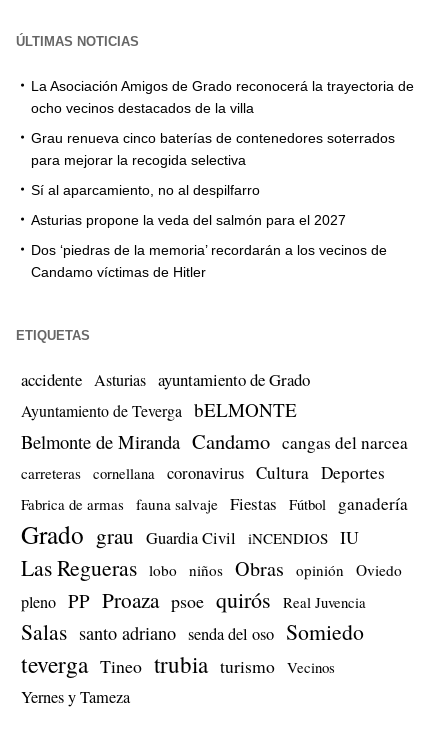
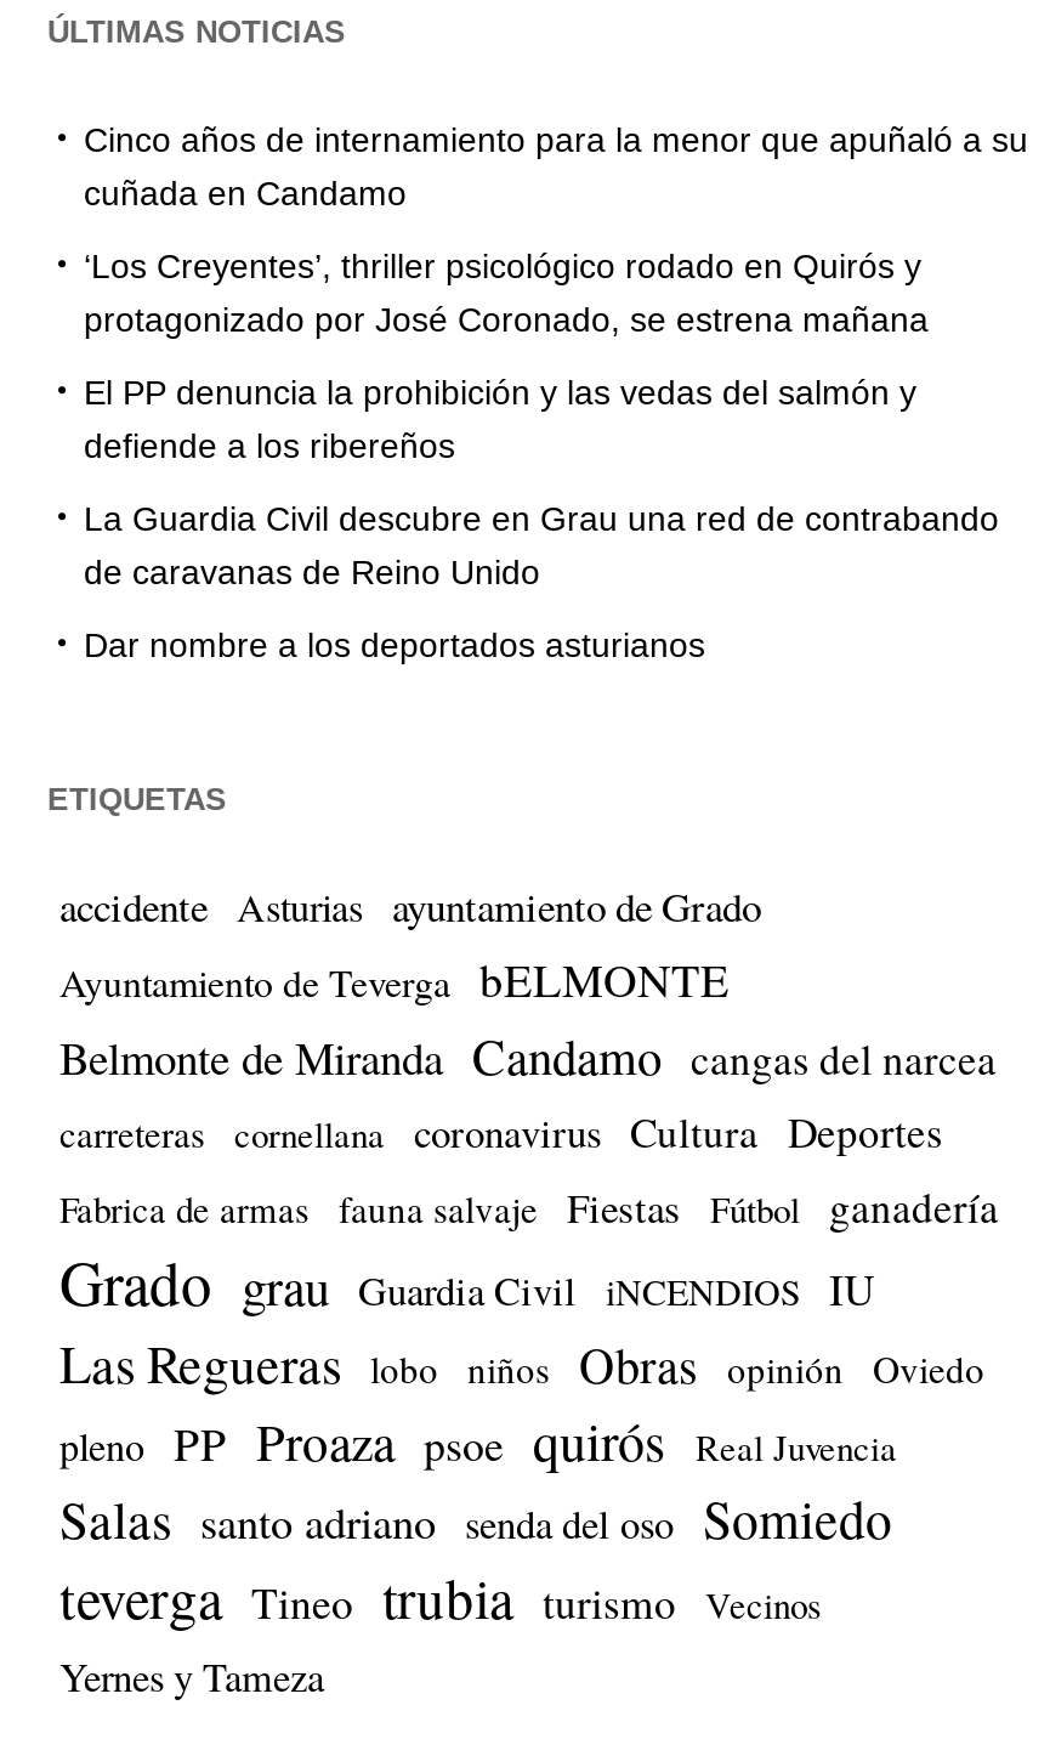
- La Asociación Amigos de Grado reconocerá la trayectoria de
- ocho vecinos destacados de la villa
+ Cinco años de internamiento para la menor que apuñaló a su
+ cuñada en Candamo

- Grau renueva cinco baterías de contenedores soterrados
- para mejorar la recogida selectiva
+ ‘Los Creyentes’, thriller psicológico rodado en Quirós y
+ protagonizado por José Coronado, se estrena mañana

- Sí al aparcamiento, no al despilfarro
+ El PP denuncia la prohibición y las vedas del salmón y
+ defiende a los ribereños

- Asturias propone la veda del salmón para el 2027
+ La Guardia Civil descubre en Grau una red de contrabando
+ de caravanas de Reino Unido

- Dos ‘piedras de la memoria’ recordarán a los vecinos de
- Candamo víctimas de Hitler
+ Dar nombre a los deportados asturianos
